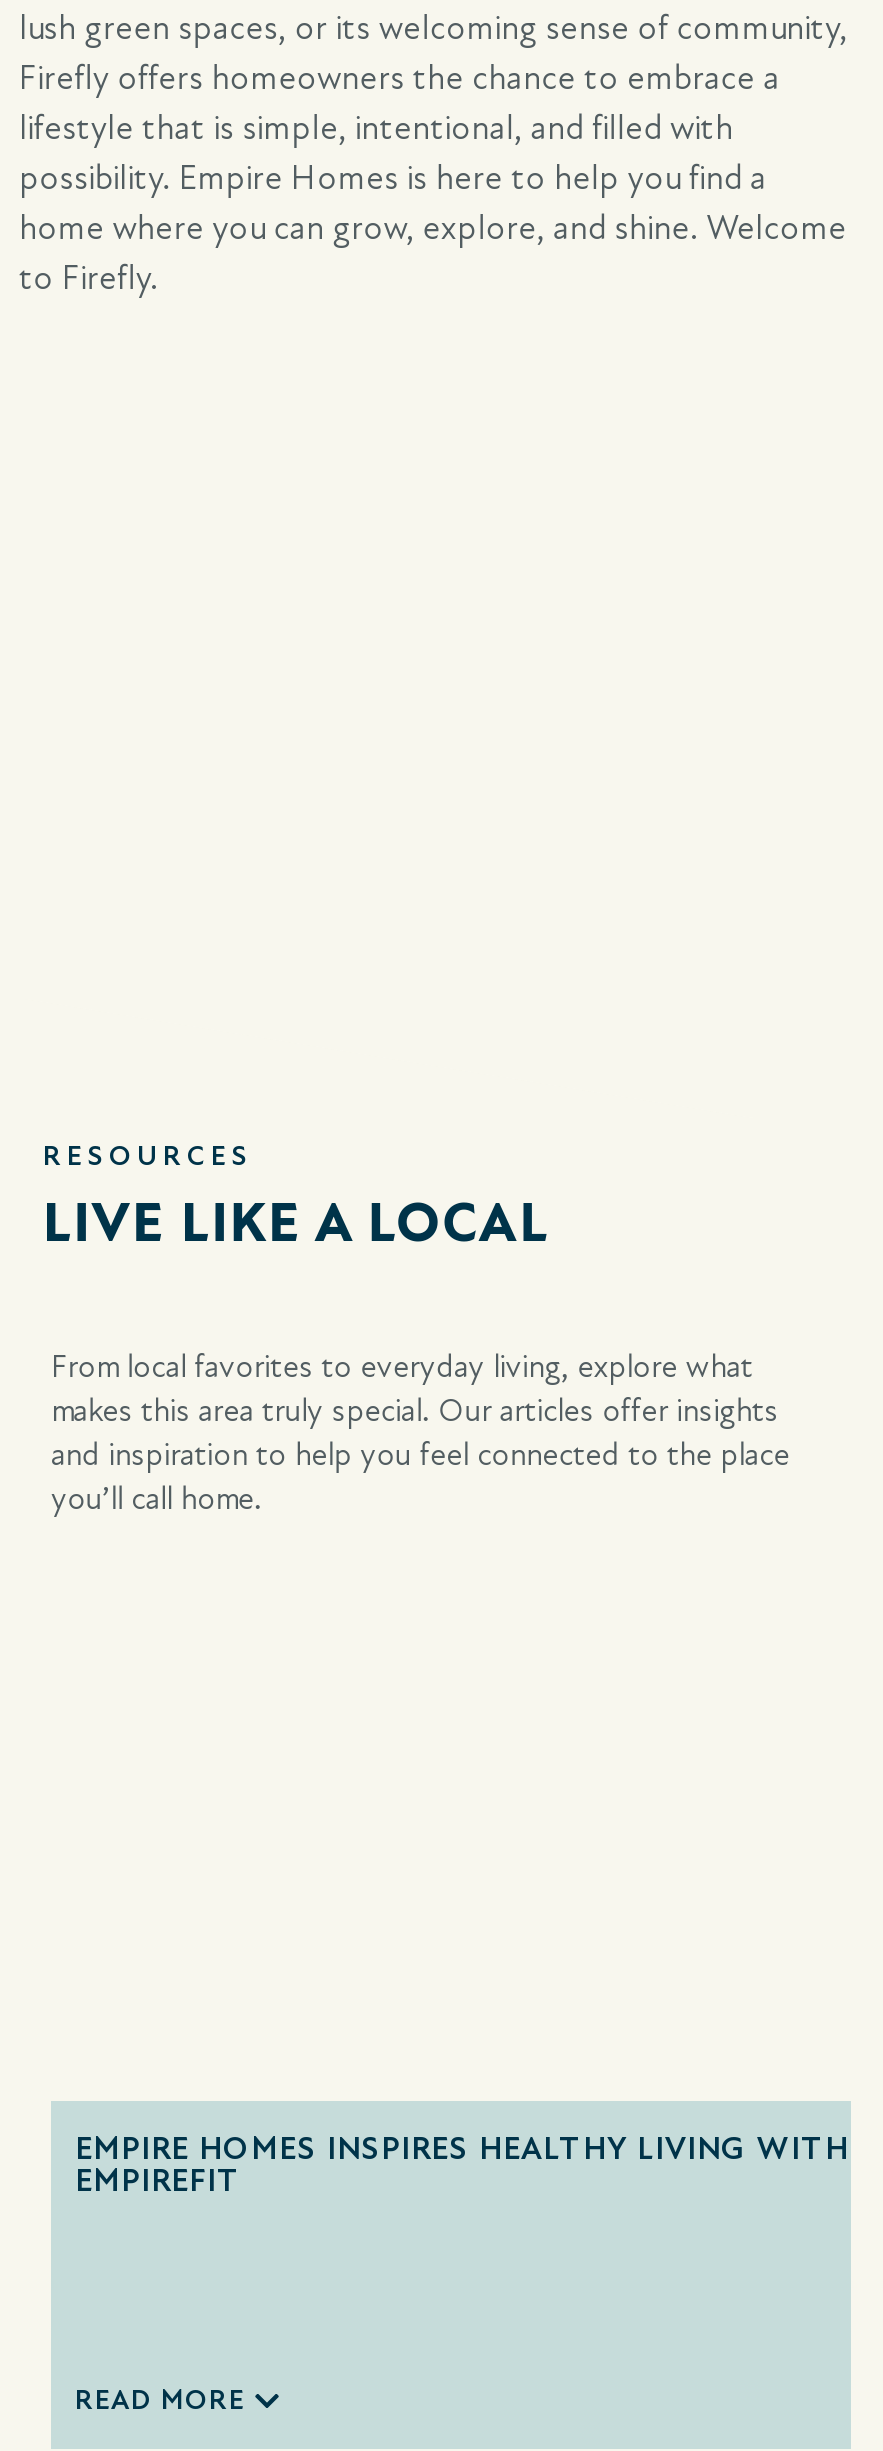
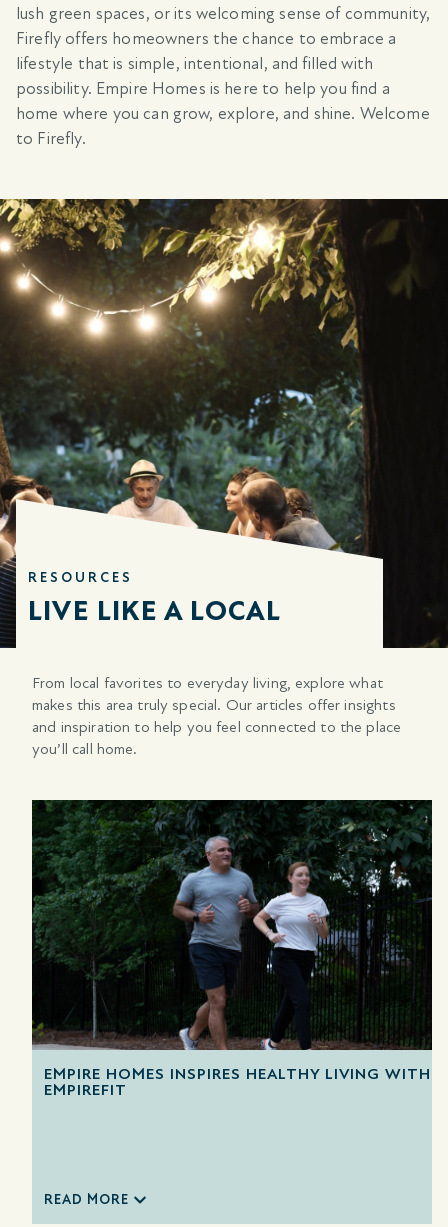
+ [image]

+ [image]
